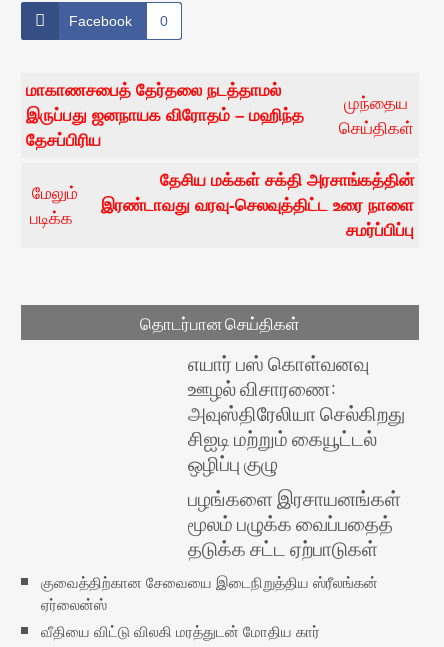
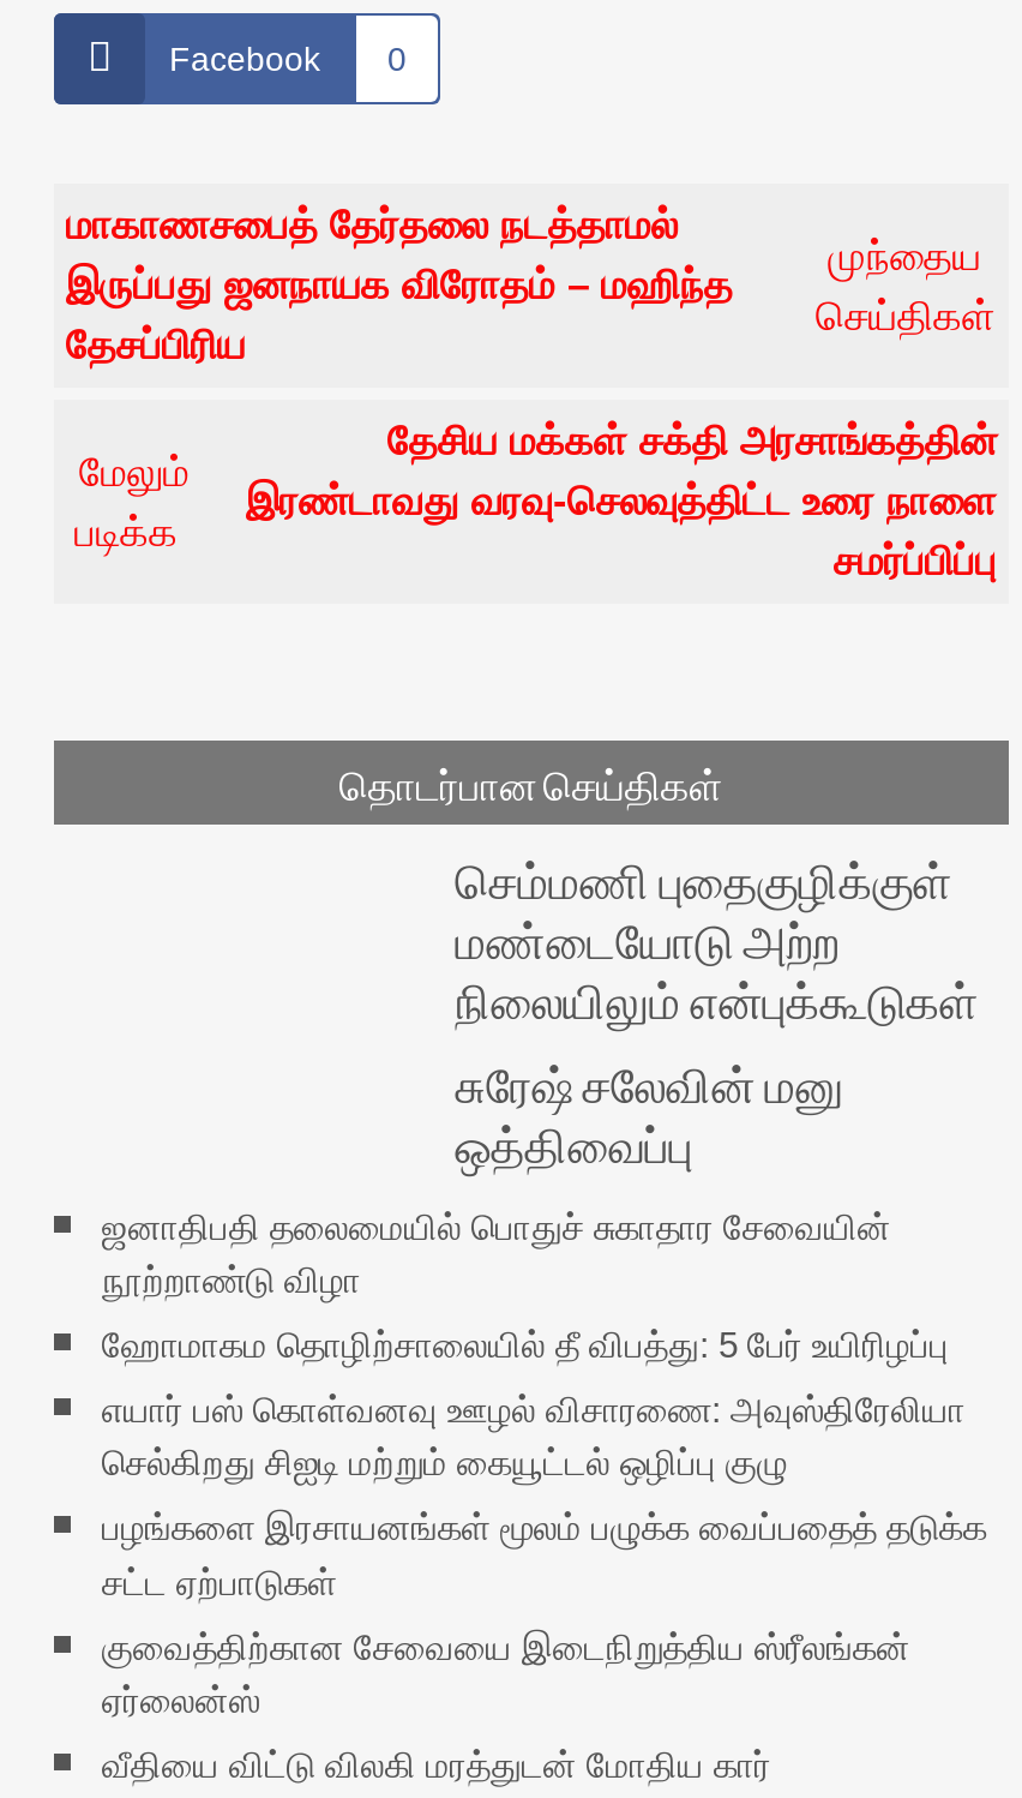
- எயார் பஸ் கொள்வனவு
- ஊழல் விசாரணை:
- அவுஸ்திரேலியா செல்கிறது
- சிஐடி மற்றும் கையூட்டல்
- ஒழிப்பு குழு
- பழங்களை இரசாயனங்கள்
- மூலம் பழுக்க வைப்பதைத்
- தடுக்க சட்ட ஏற்பாடுகள்
+ செம்மணி புதைகுழிக்குள்
+ மண்டையோடு அற்ற
+ நிலையிலும் என்புக்கூடுகள்
+ சுரேஷ் சலேவின் மனு
+ ஒத்திவைப்பு
+ ஜனாதிபதி தலைமையில் பொதுச் சுகாதார சேவையின்
+ நூற்றாண்டு விழா
+ ஹோமாகம தொழிற்சாலையில் தீ விபத்து: 5 பேர் உயிரிழப்பு
+ எயார் பஸ் கொள்வனவு ஊழல் விசாரணை: அவுஸ்திரேலியா
+ செல்கிறது சிஐடி மற்றும் கையூட்டல் ஒழிப்பு குழு
+ பழங்களை இரசாயனங்கள் மூலம் பழுக்க வைப்பதைத் தடுக்க
+ சட்ட ஏற்பாடுகள்
